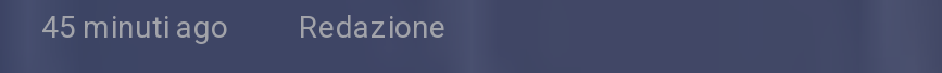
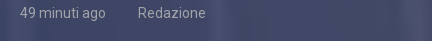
- 45 minuti ago
+ 49 minuti ago
